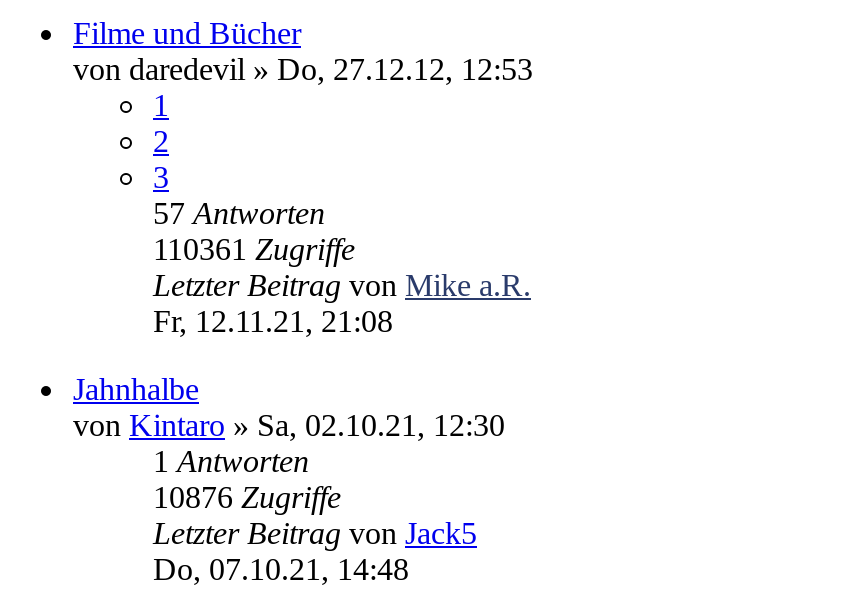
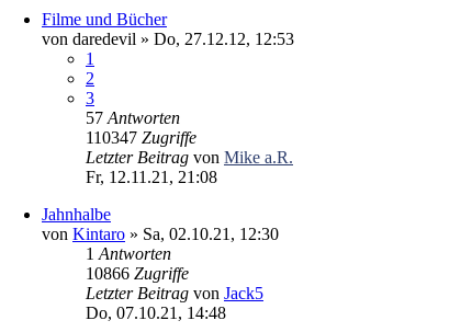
- 110361 Zugriffe
+ 110347 Zugriffe

- 10876 Zugriffe
+ 10866 Zugriffe
